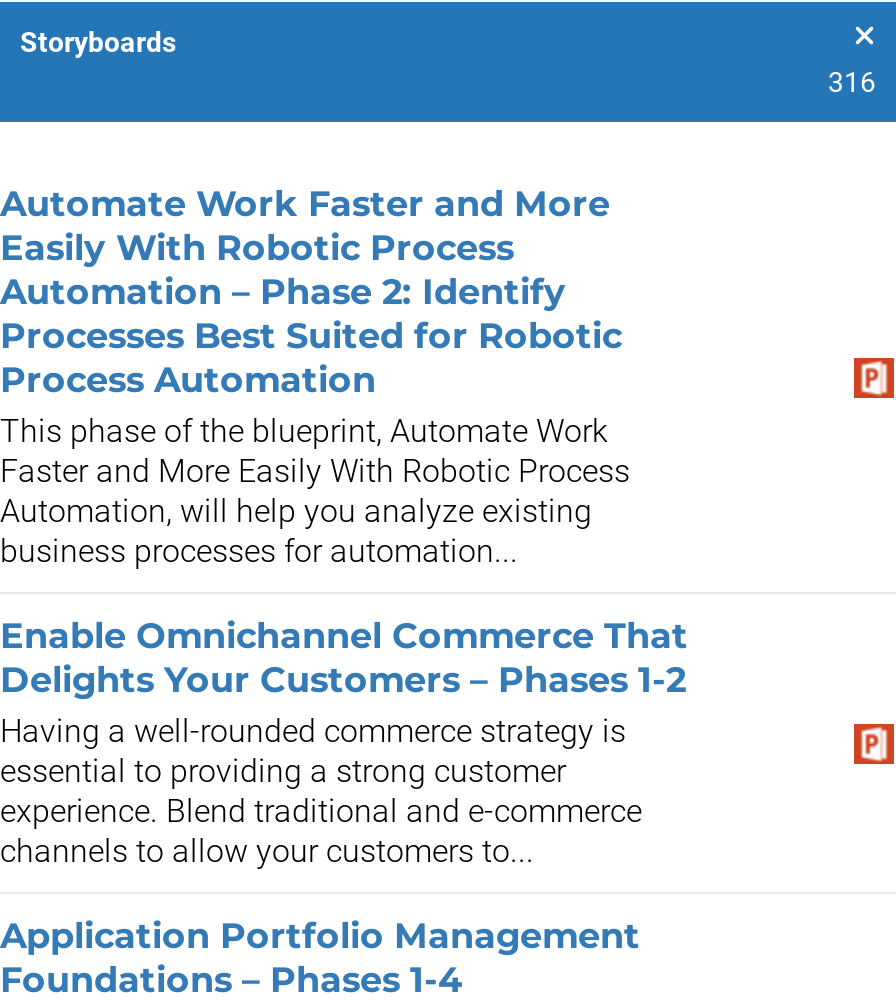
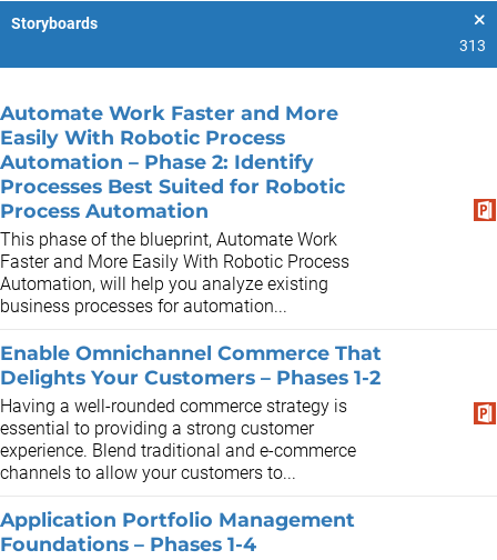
- 316
+ 313
